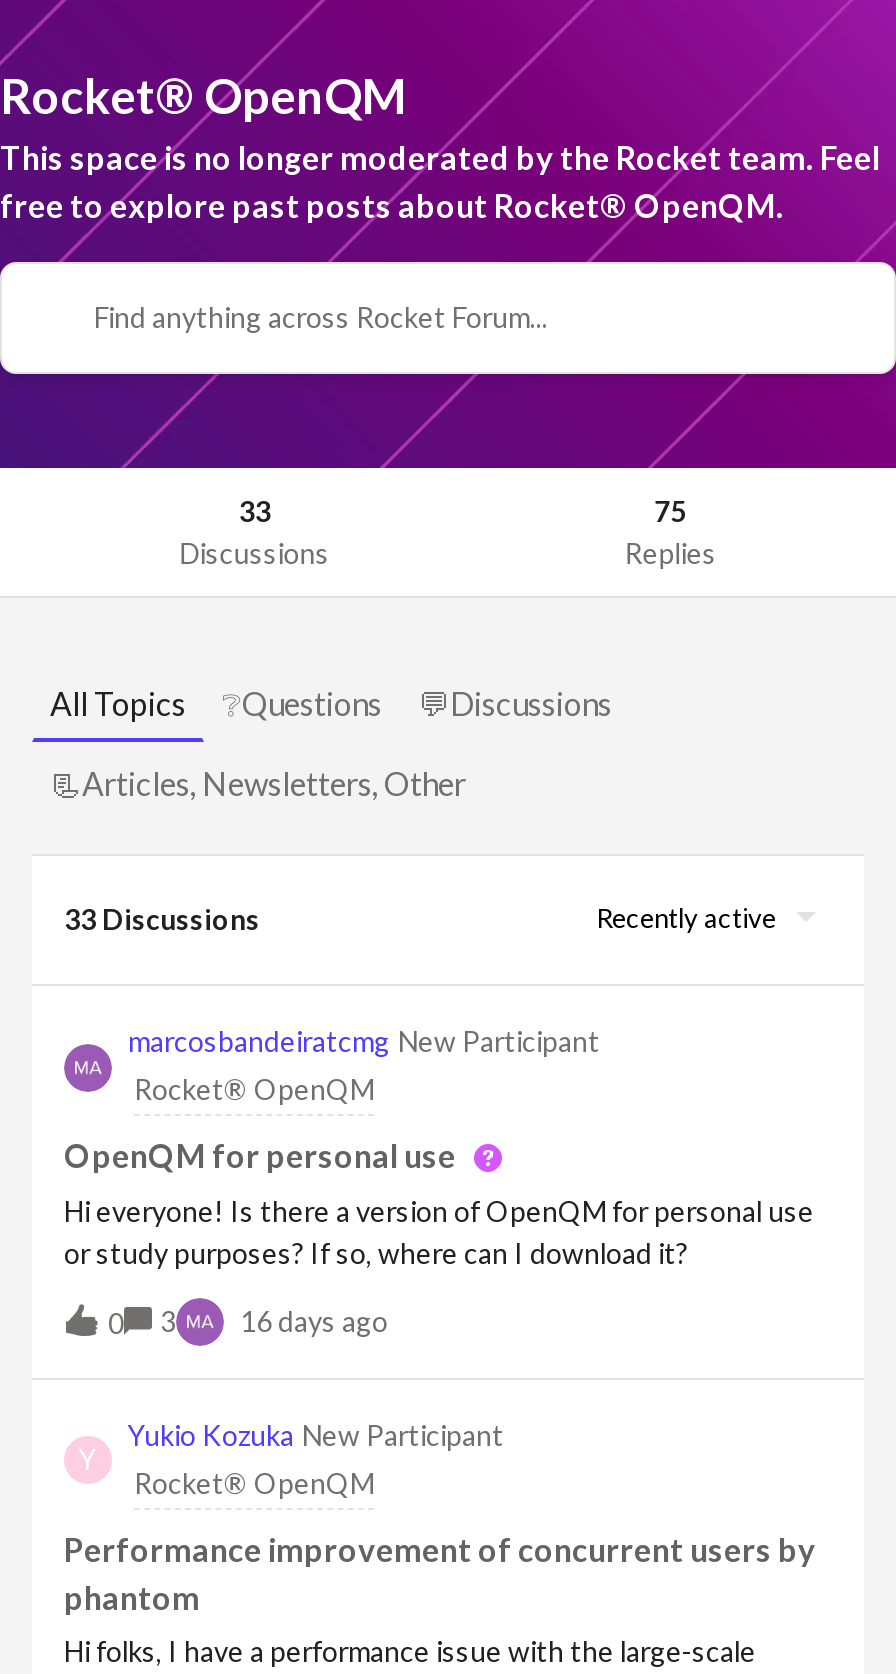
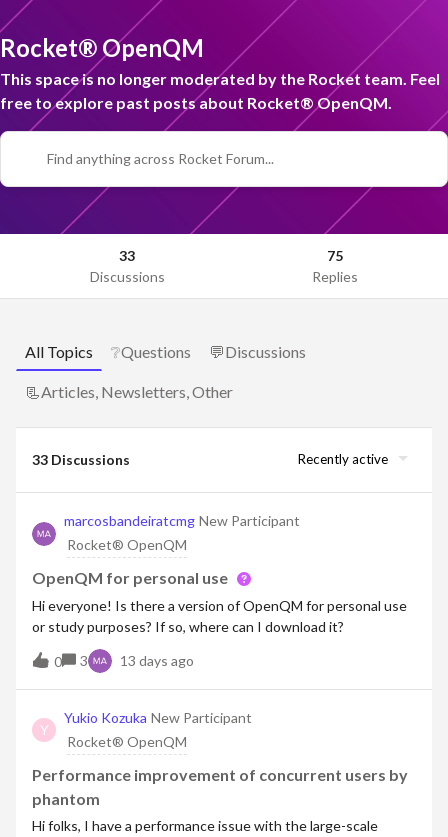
- 0 3 16 days ago
+ 0 3 13 days ago
